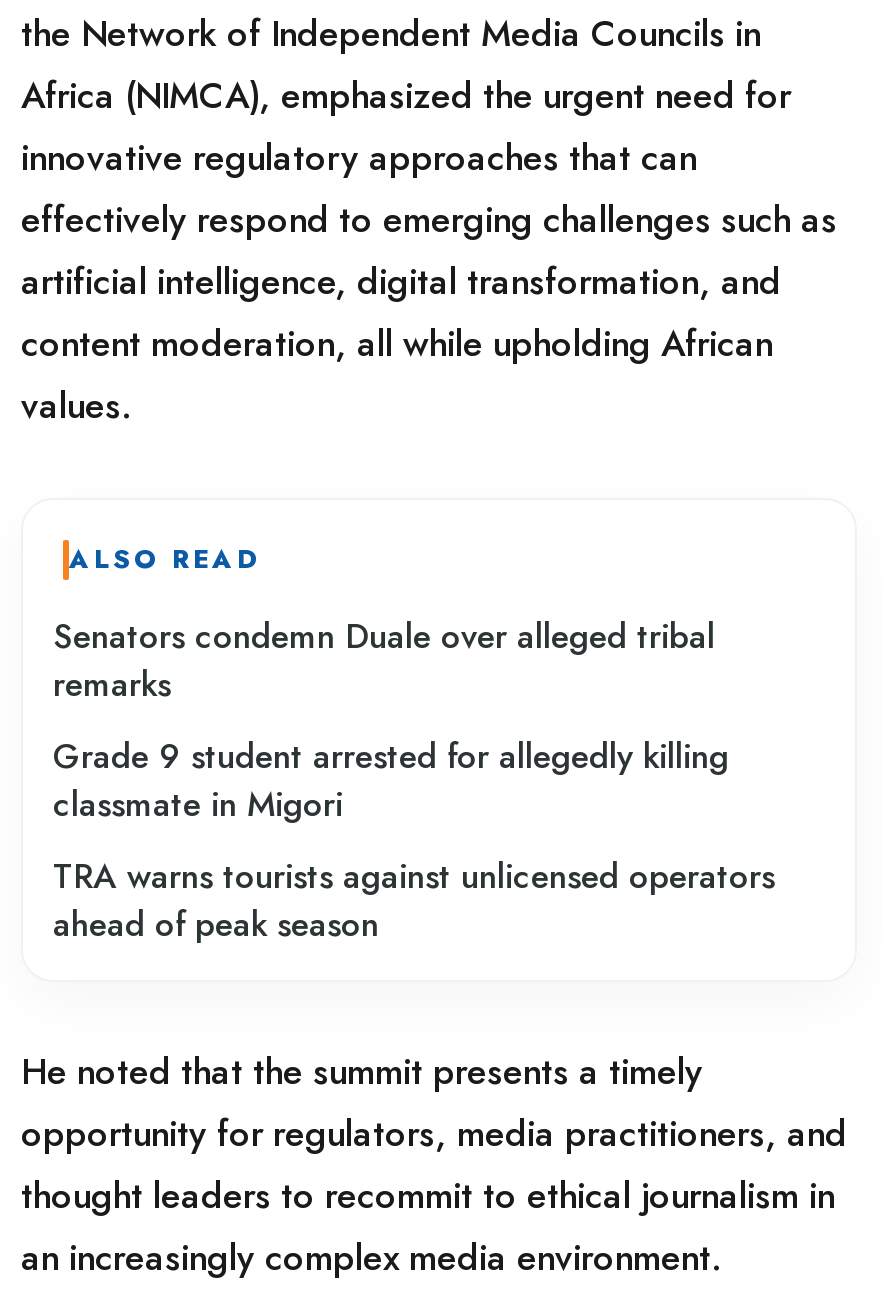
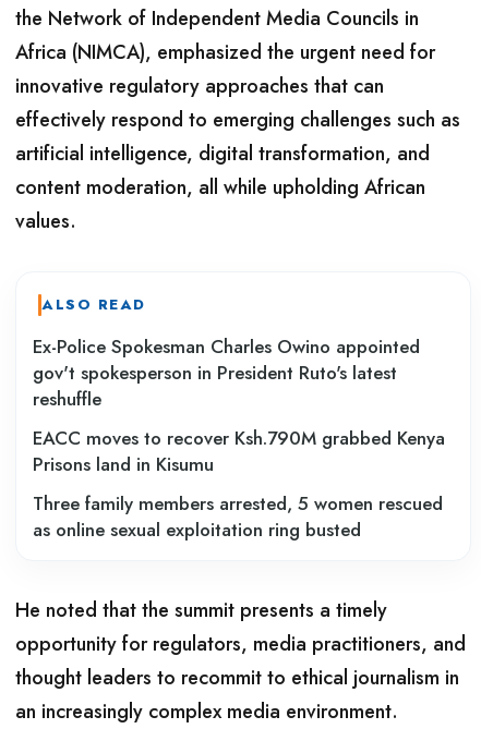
- Senators condemn Duale over alleged tribal
- remarks
+ Ex-Police Spokesman Charles Owino appointed
+ gov't spokesperson in President Ruto's latest
+ reshuffle

- Grade 9 student arrested for allegedly killing
- classmate in Migori
+ EACC moves to recover Ksh.790M grabbed Kenya
+ Prisons land in Kisumu

- TRA warns tourists against unlicensed operators
- ahead of peak season
+ Three family members arrested, 5 women rescued
+ as online sexual exploitation ring busted
